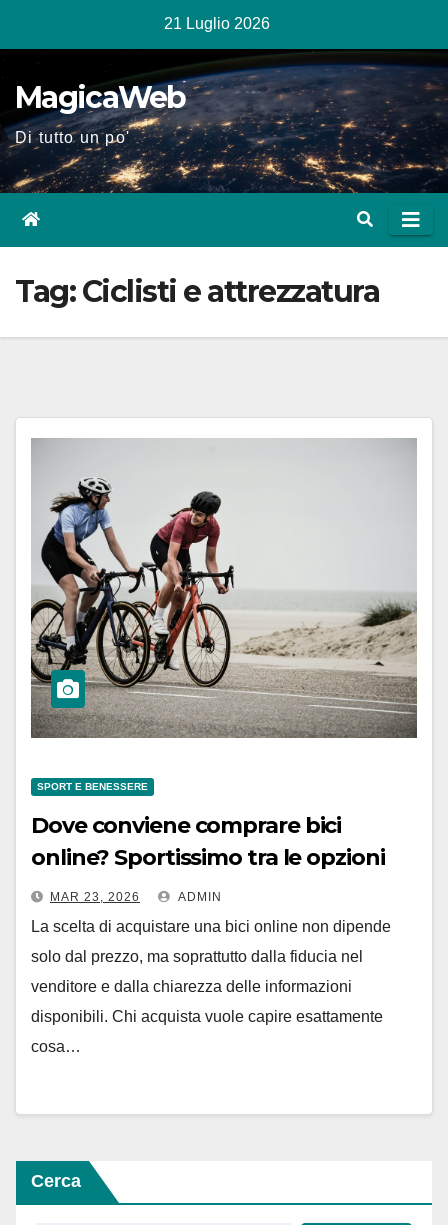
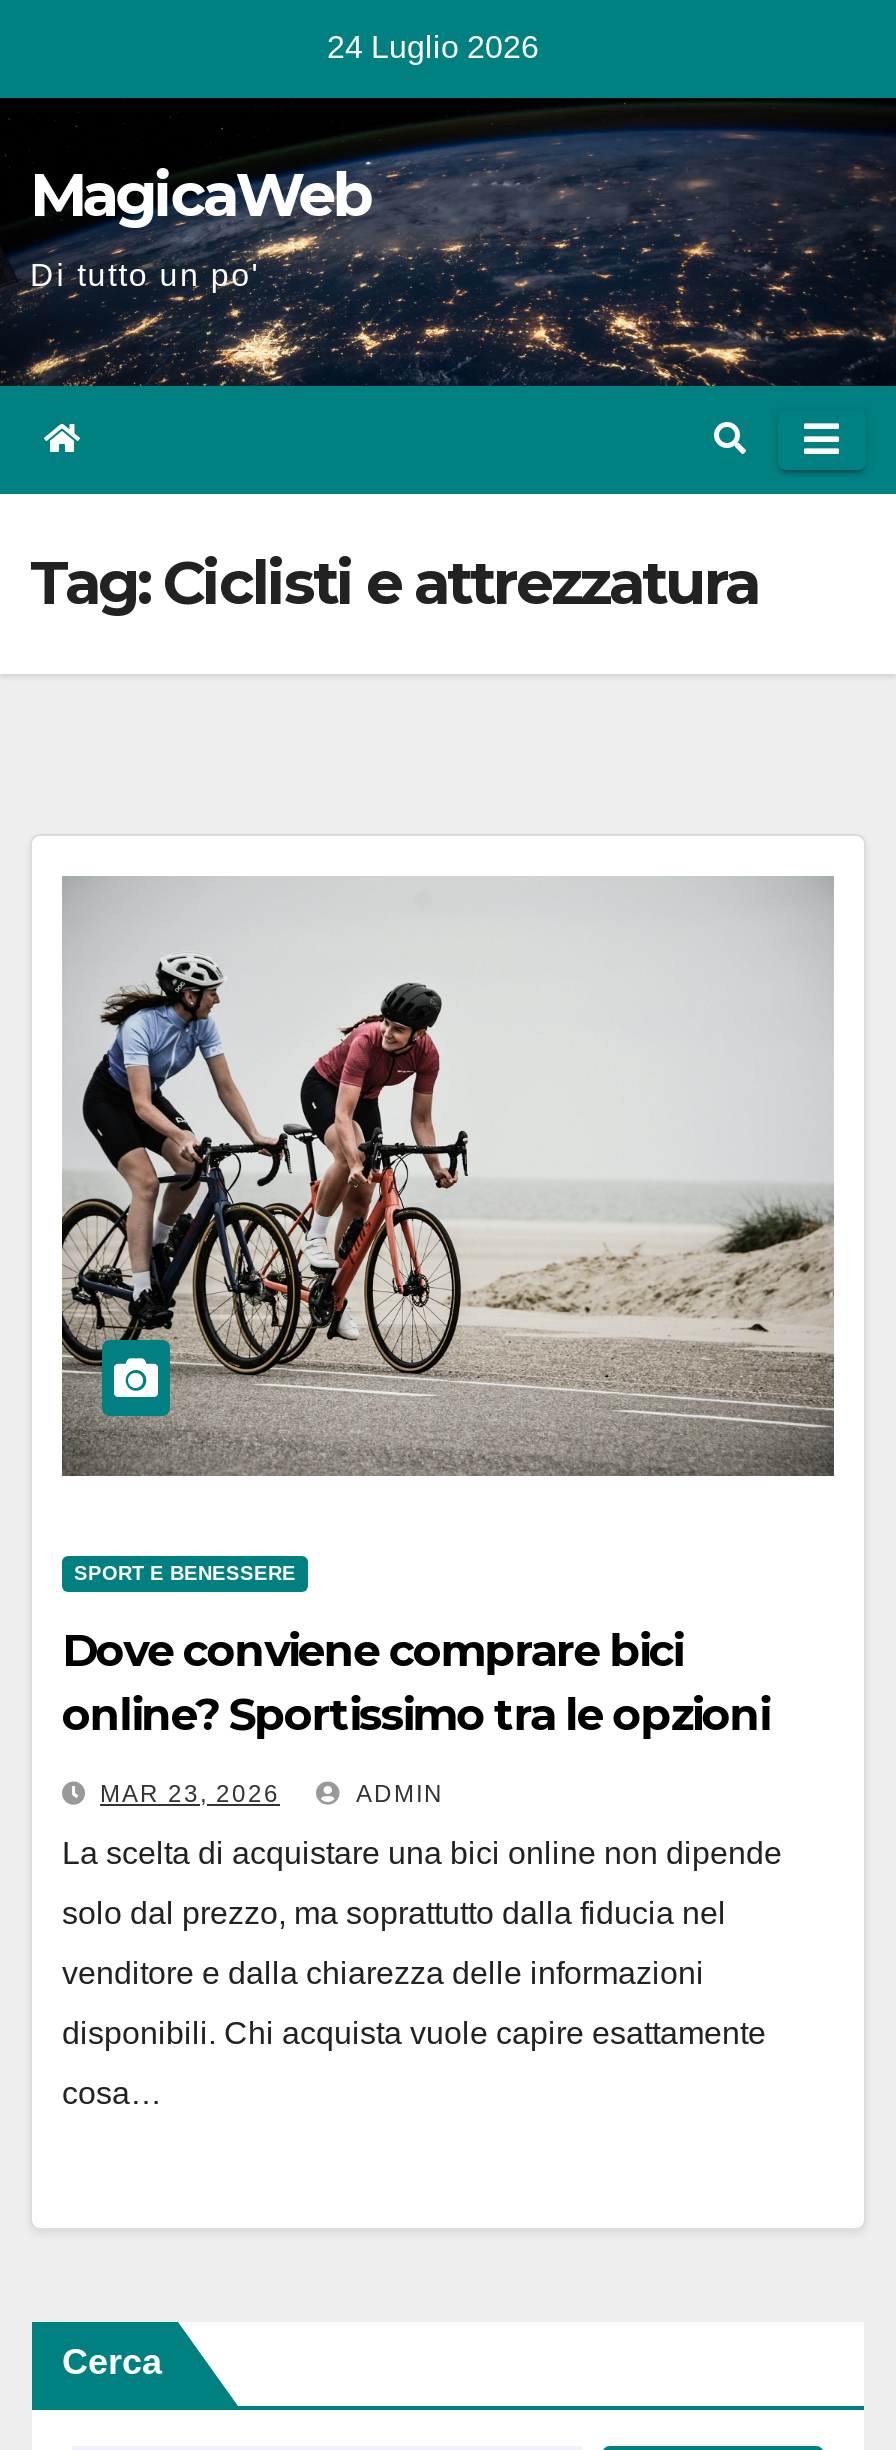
- 21 Luglio 2026
+ 24 Luglio 2026
